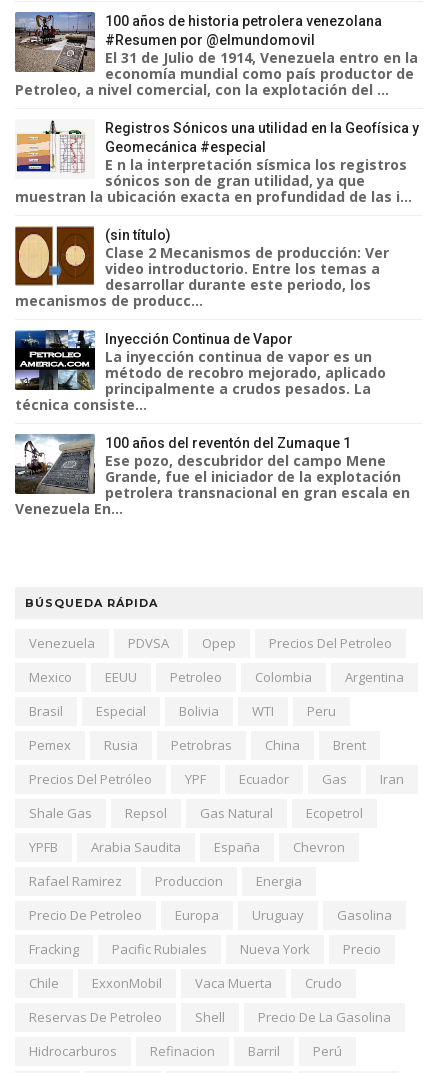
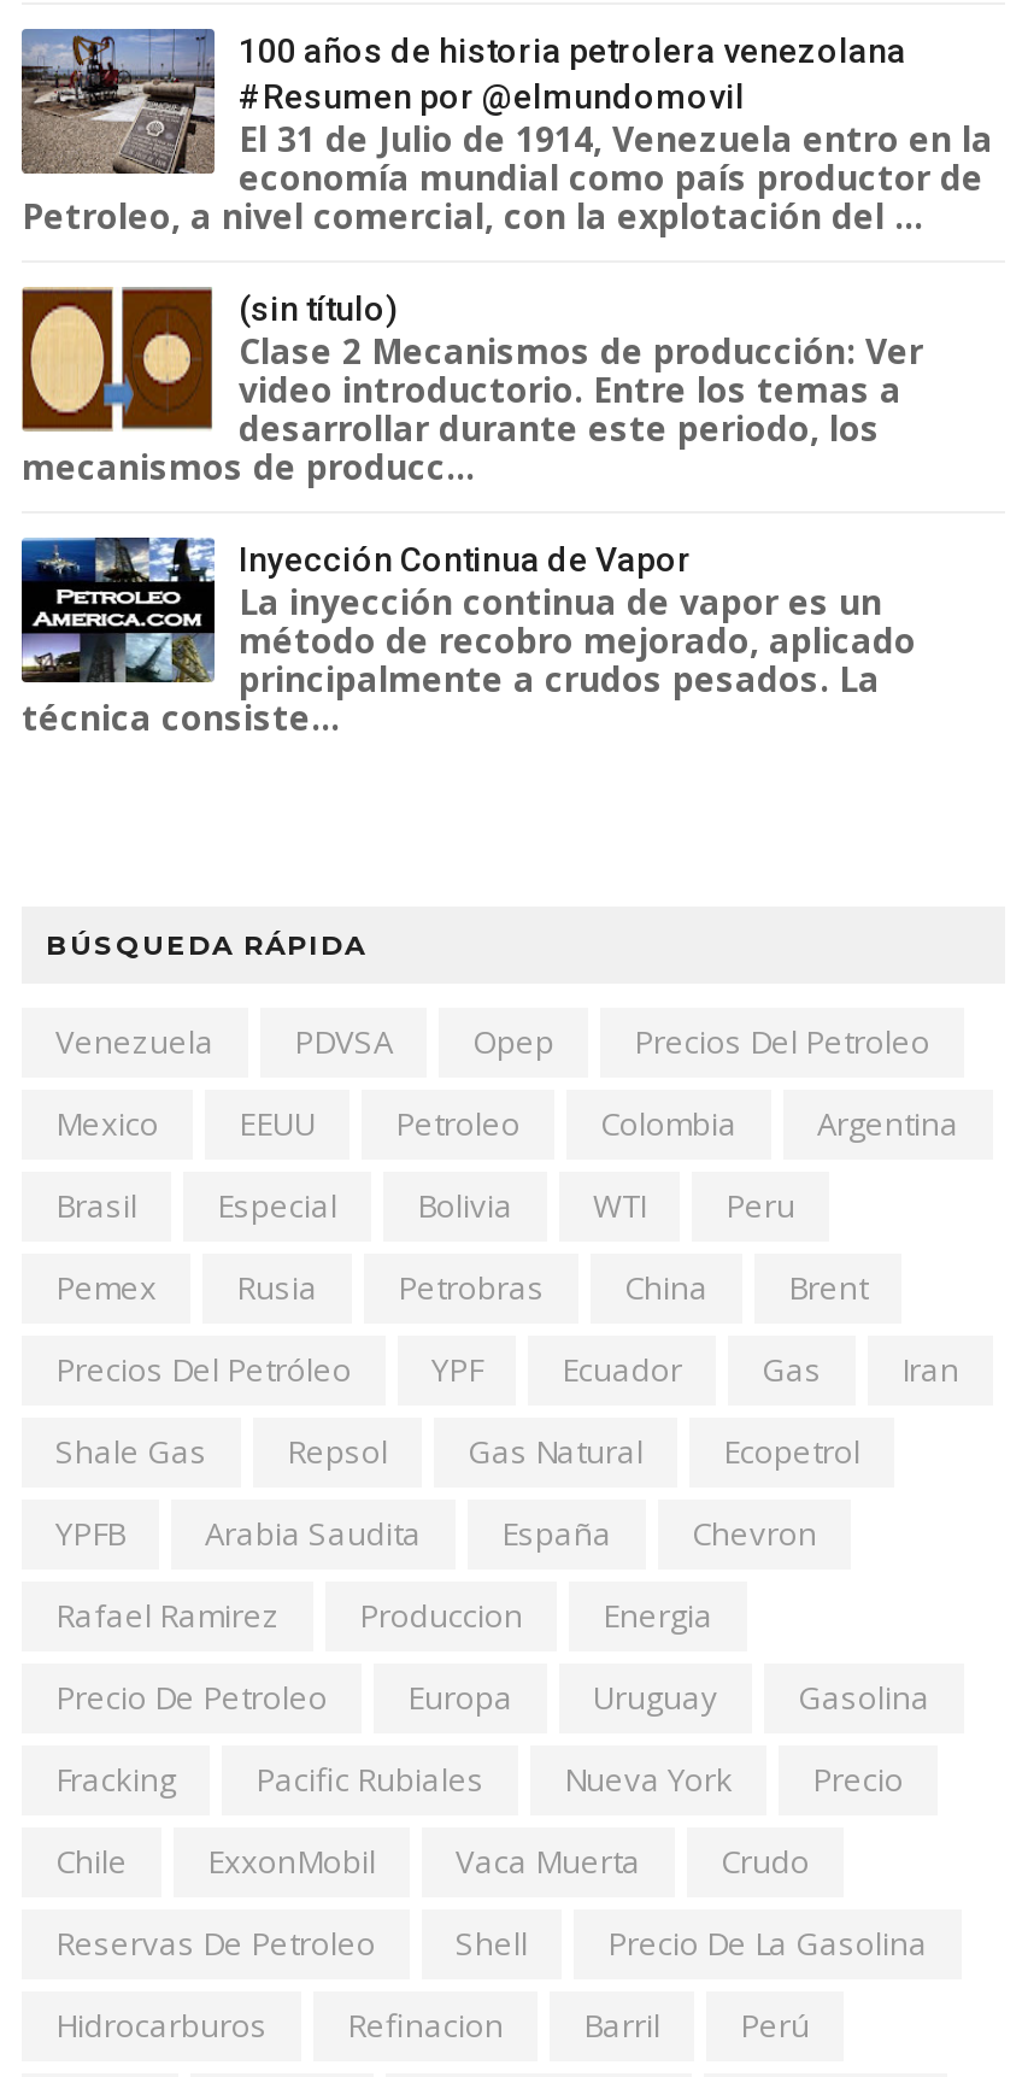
- [image]
- Registros Sónicos una utilidad en la Geofísica y
- Geomecánica #especial
- E n la interpretación sísmica los registros
- sónicos son de gran utilidad, ya que
- muestran la ubicación exacta en profundidad de las i...

- [image]
- 100 años del reventón del Zumaque 1
- Ese pozo, descubridor del campo Mene
- Grande, fue el iniciador de la explotación
- petrolera transnacional en gran escala en
- Venezuela En...
